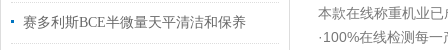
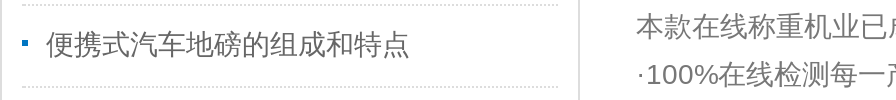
- 赛多利斯BCE半微量天平清洁和保养
+ 便携式汽车地磅的组成和特点
